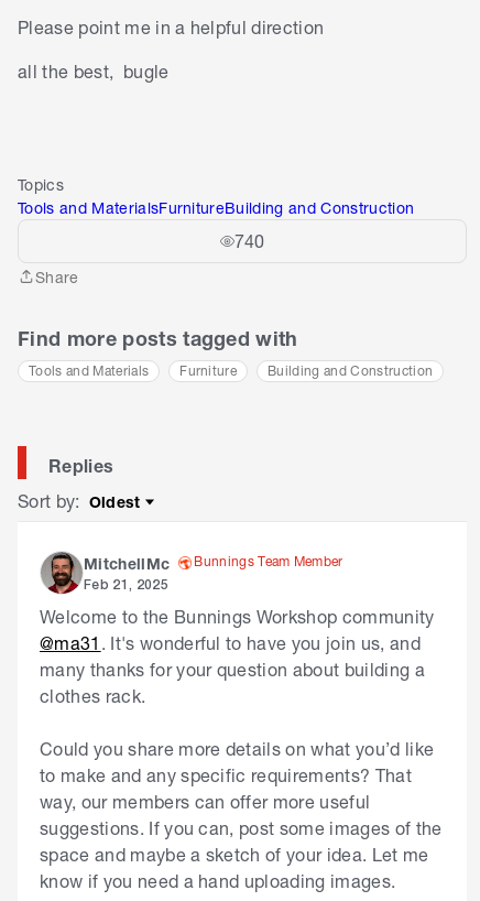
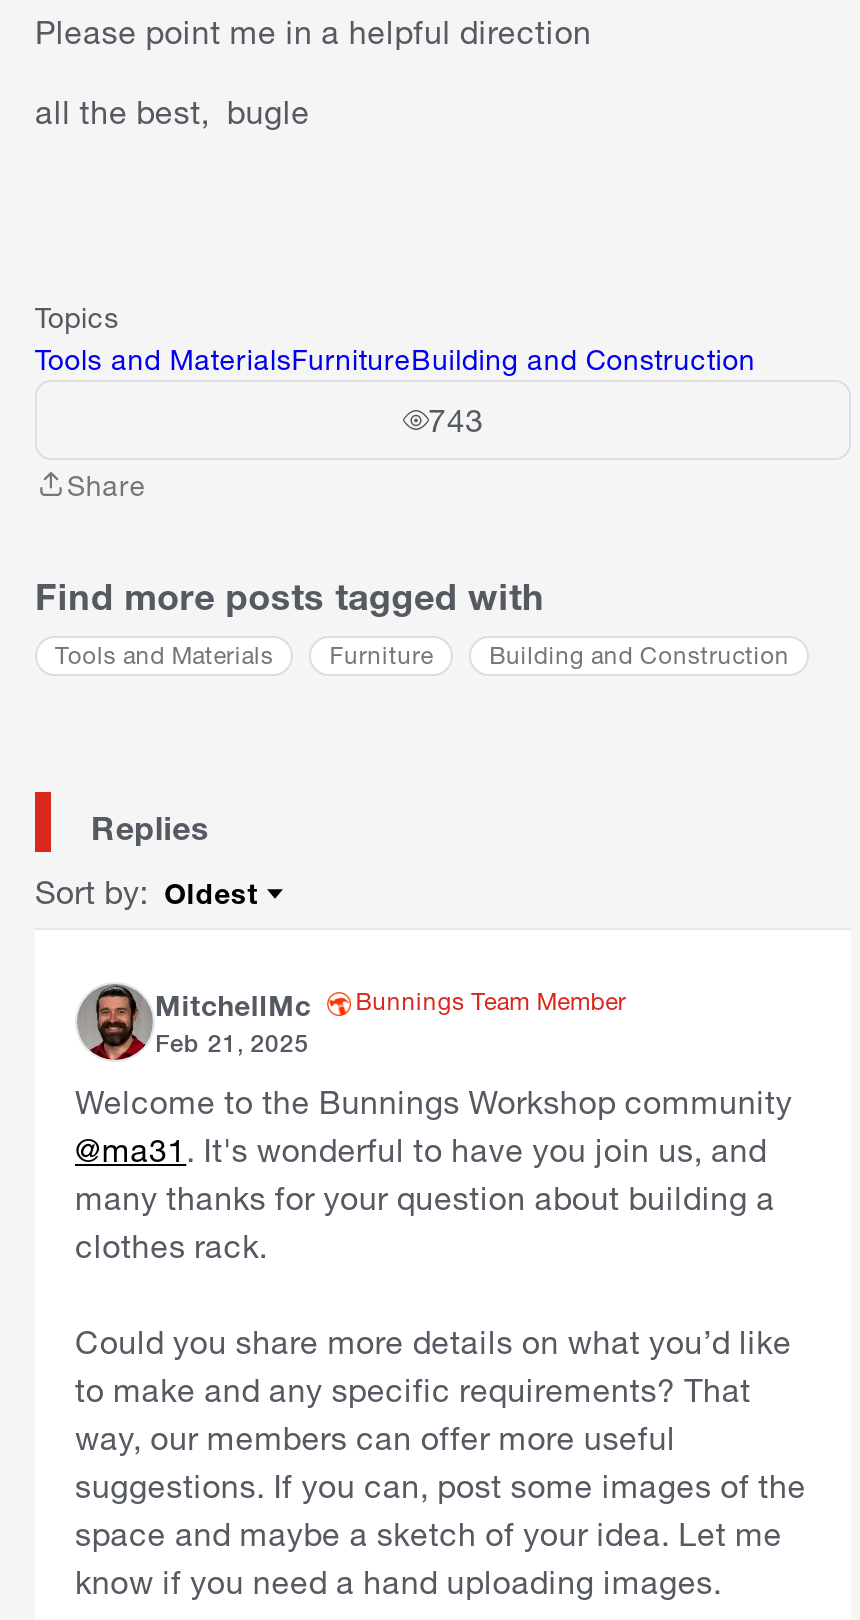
- 740
+ 743
